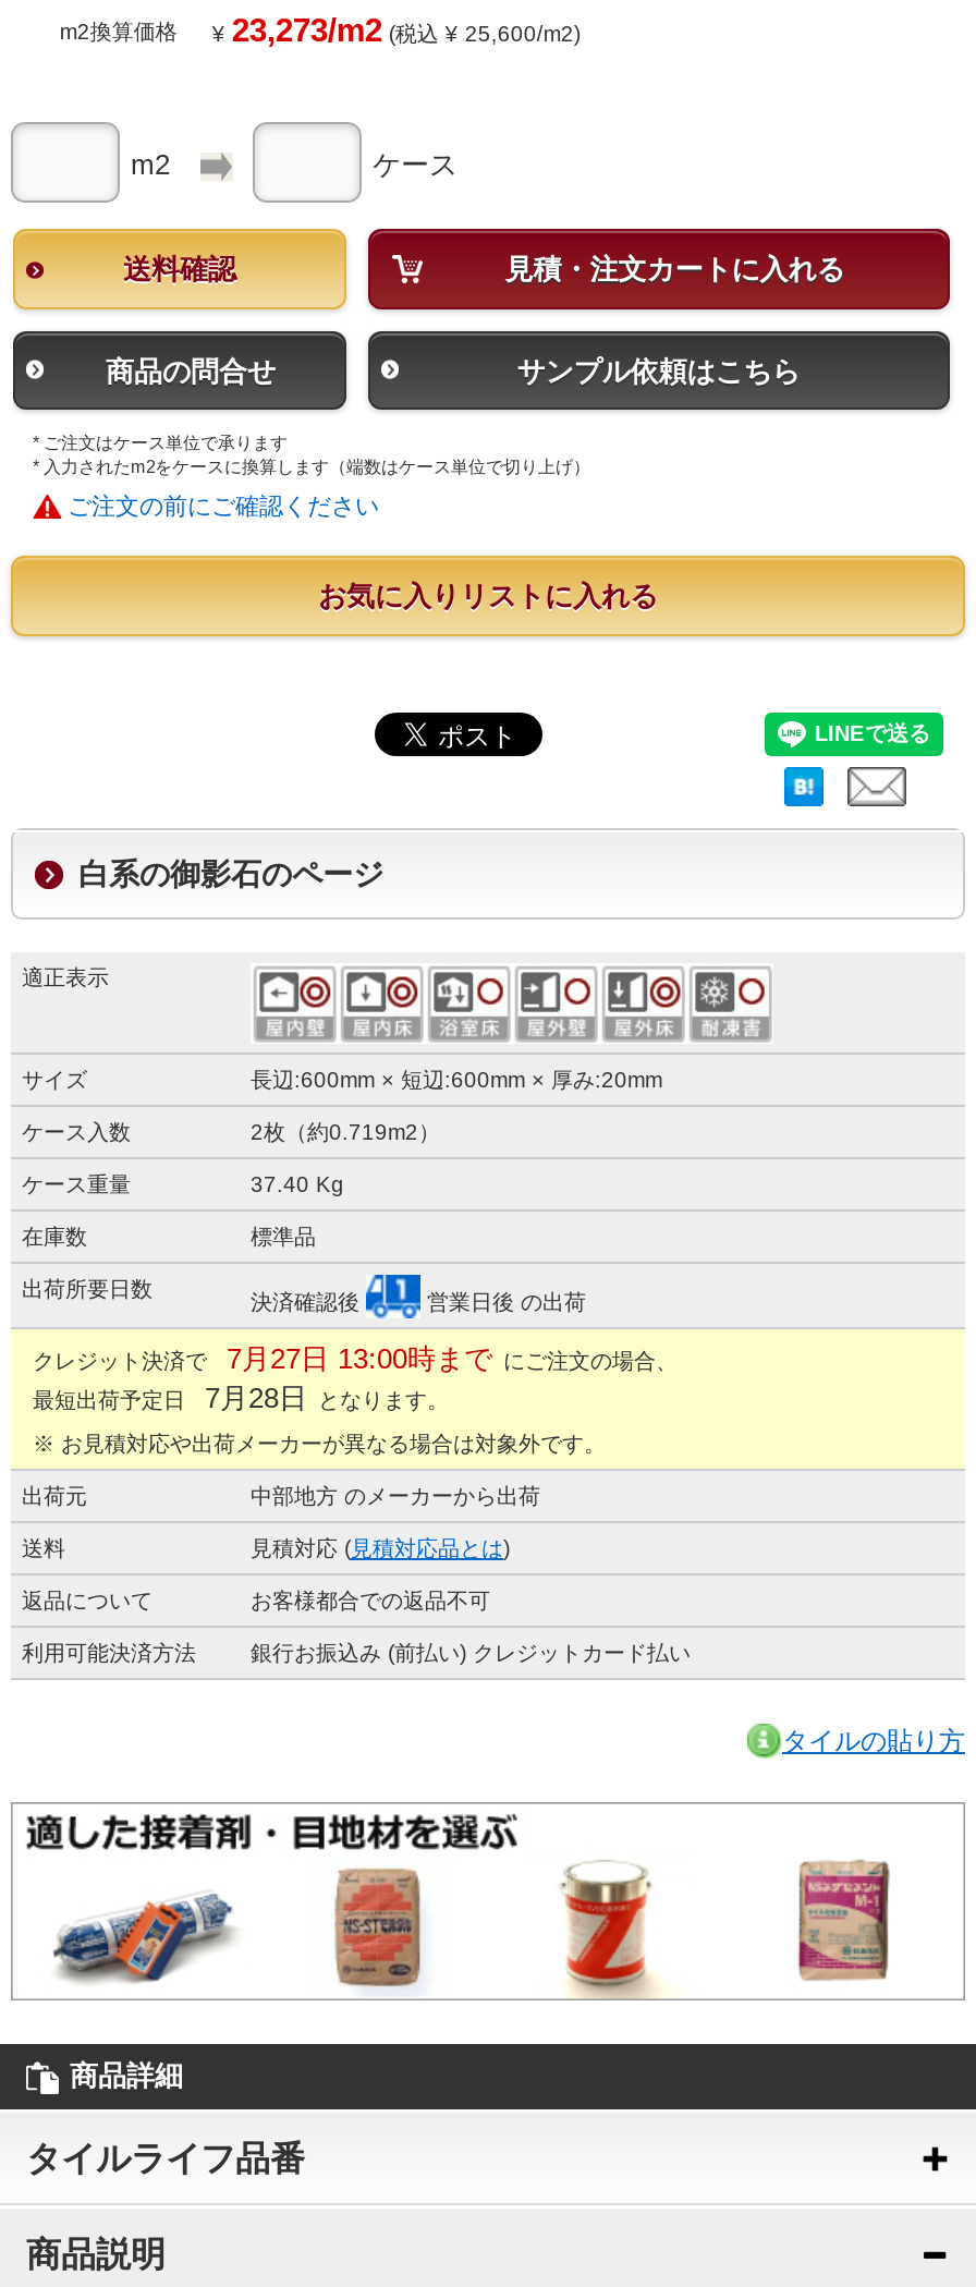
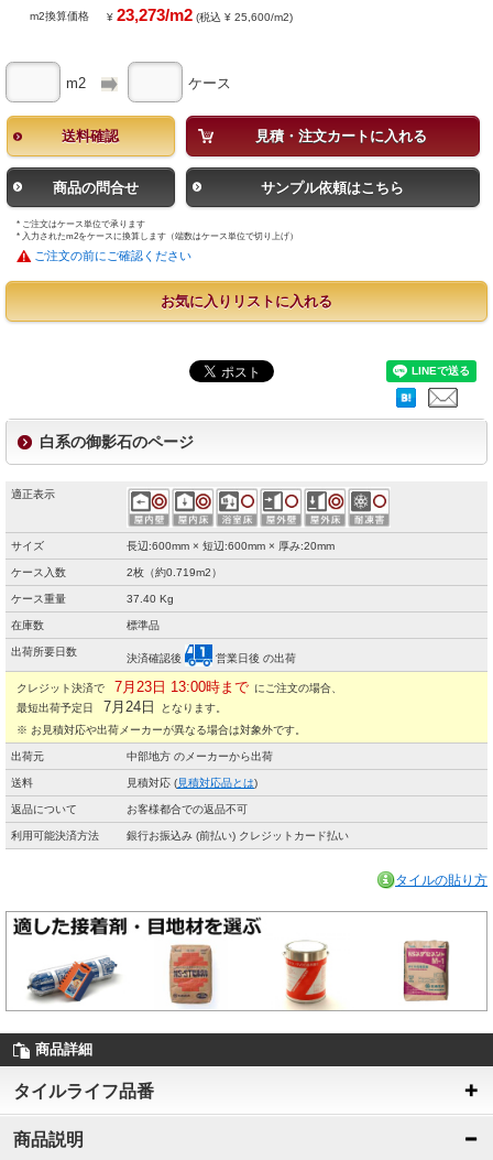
- クレジット決済で 7月27日 13:00時まで にご注文の場合、
+ クレジット決済で 7月23日 13:00時まで にご注文の場合、

- 最短出荷予定日 7月28日 となります。
+ 最短出荷予定日 7月24日 となります。
